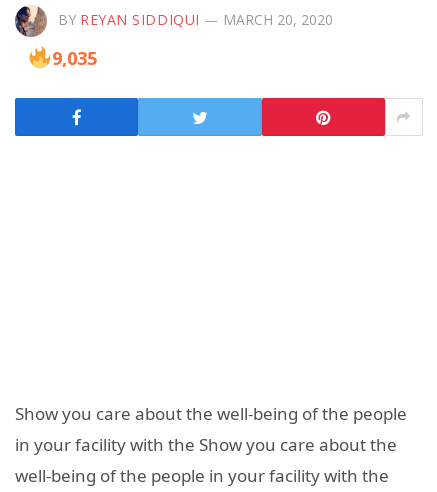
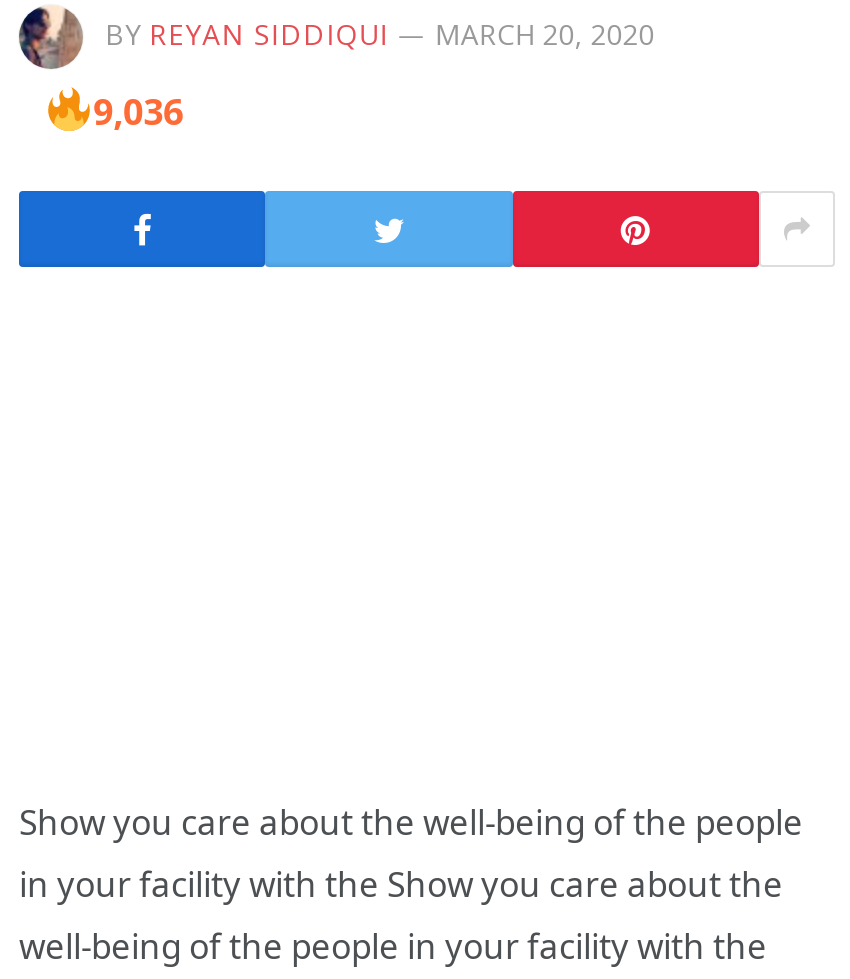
- 9,035
+ 9,036
